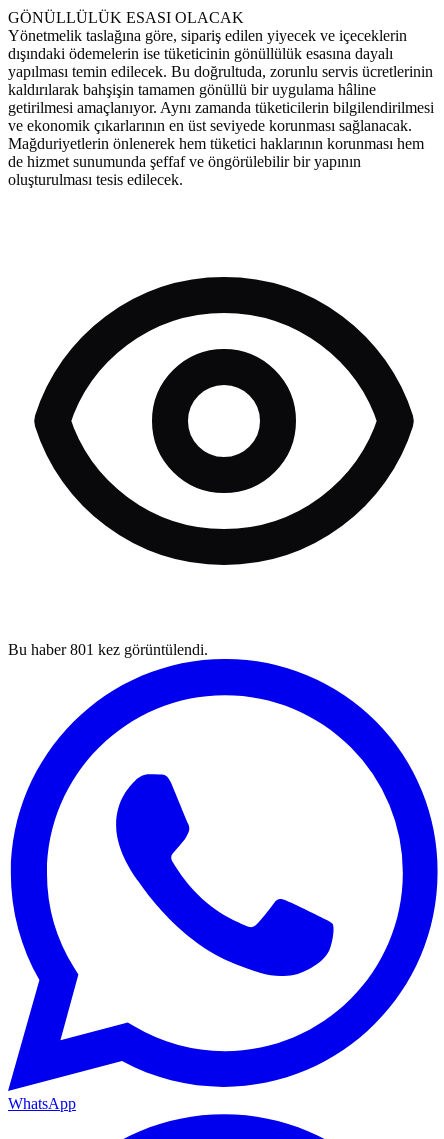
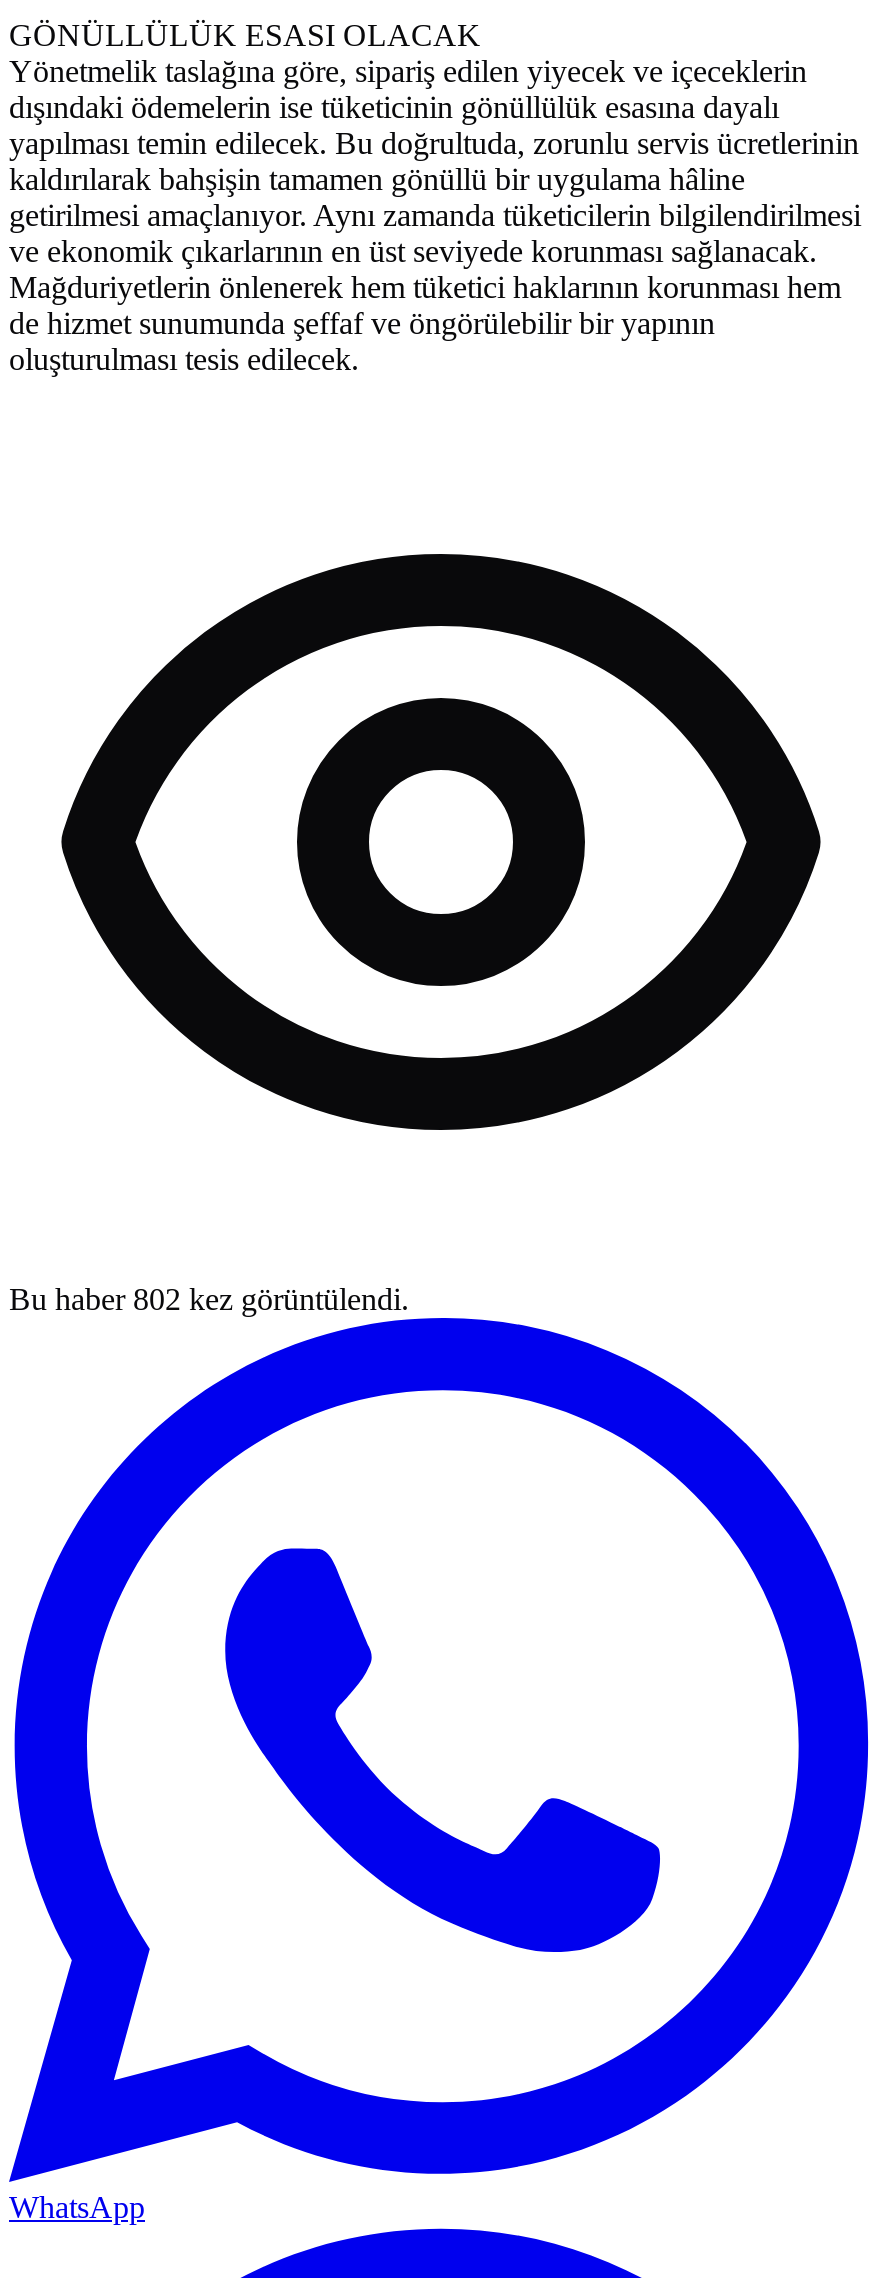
- Bu haber 801 kez görüntülendi.
+ Bu haber 802 kez görüntülendi.
